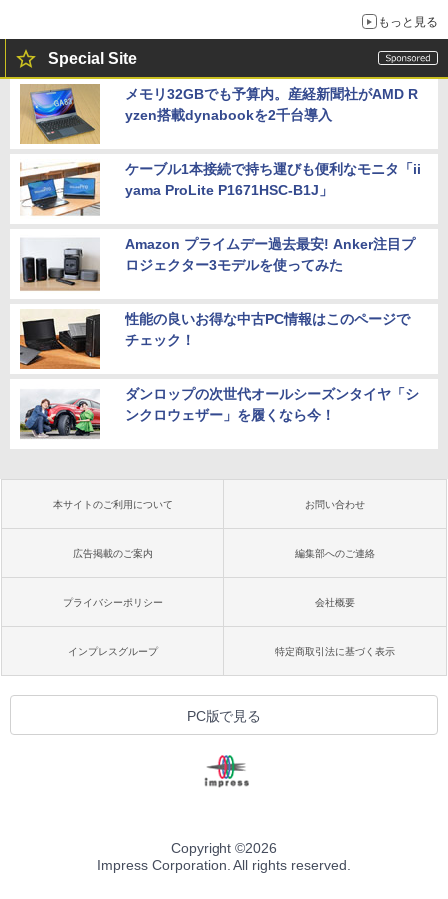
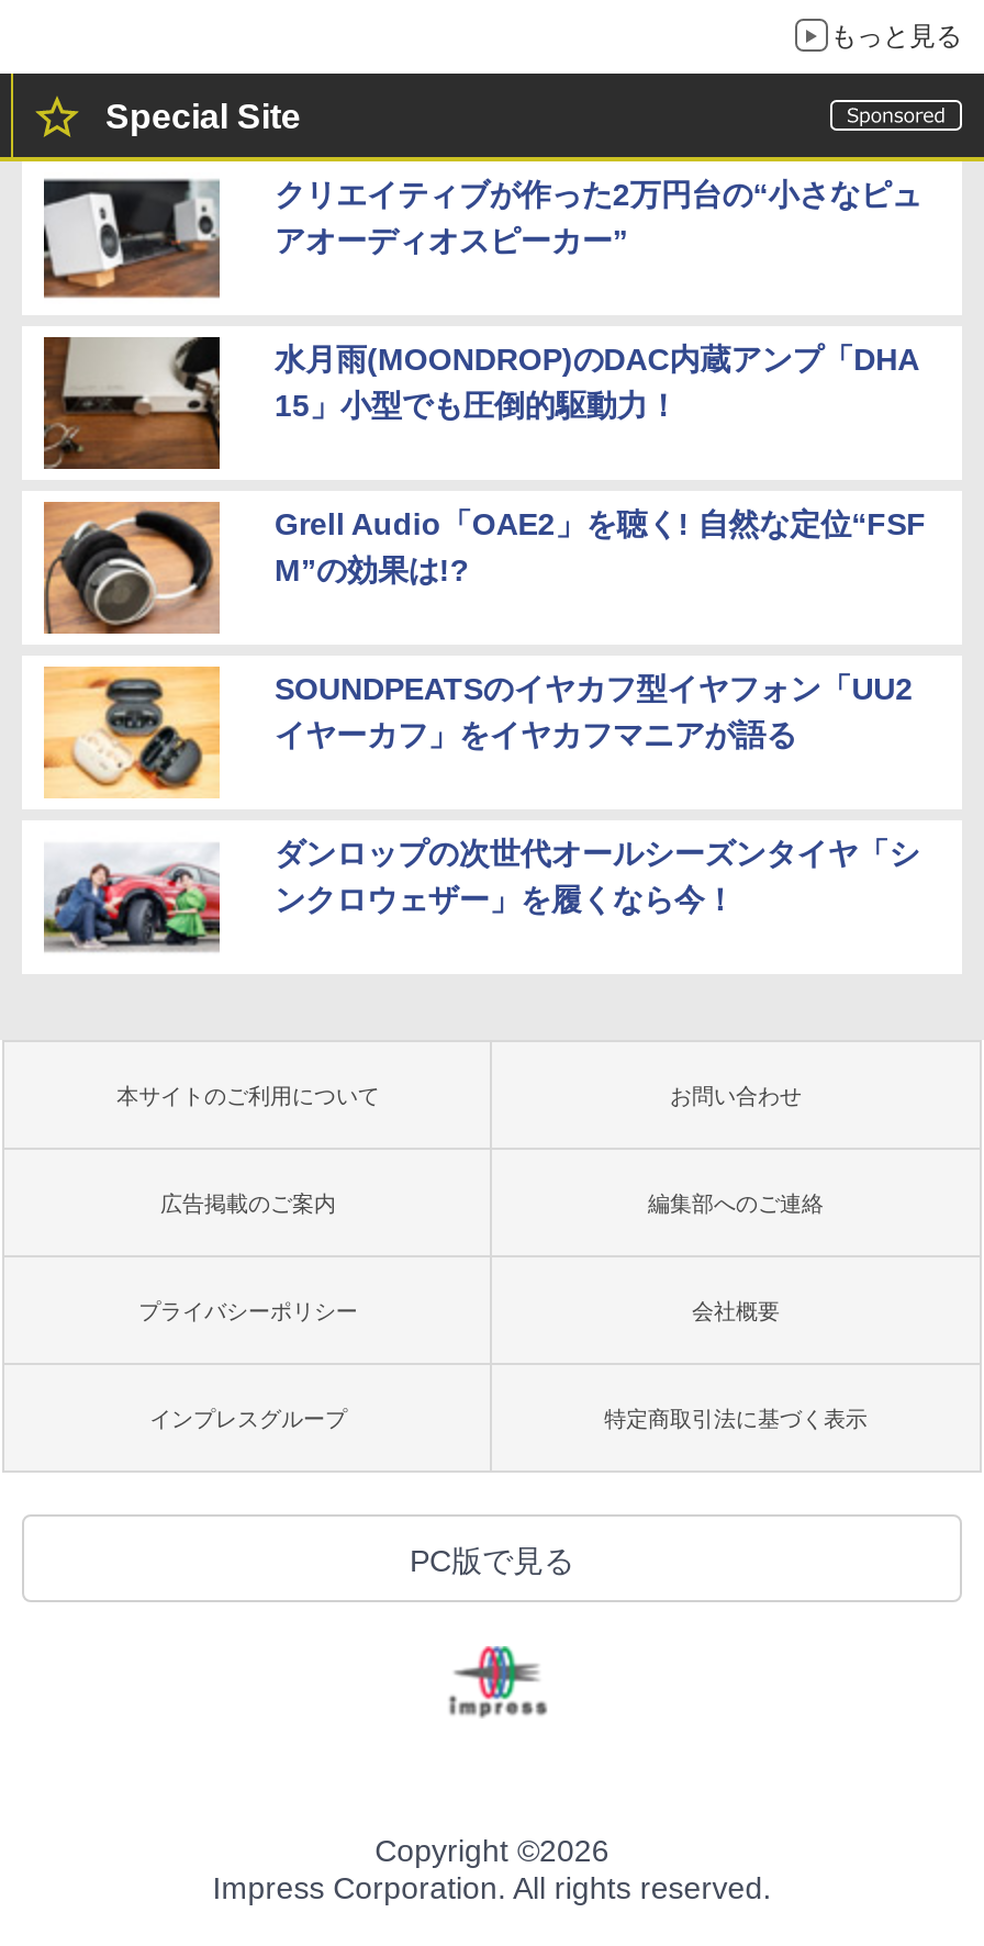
- [image]
- メモリ32GBでも予算内。産経新聞社がAMD R
- yzen搭載dynabookを2千台導入
+ [image]
+ クリエイティブが作った2万円台の“小さなピュ
+ アオーディオスピーカー”

- [image]
- ケーブル1本接続で持ち運びも便利なモニタ「ii
- yama ProLite P1671HSC-B1J」
+ [image]
+ 水月雨(MOONDROP)のDAC内蔵アンプ「DHA
+ 15」小型でも圧倒的駆動力！

- [image]
- Amazon プライムデー過去最安! Anker注目プ
- ロジェクター3モデルを使ってみた
+ [image]
+ Grell Audio「OAE2」を聴く! 自然な定位“FSF
+ M”の効果は!?

- [image]
- 性能の良いお得な中古PC情報はこのページで
- チェック！
+ [image]
+ SOUNDPEATSのイヤカフ型イヤフォン「UU2
+ イヤーカフ」をイヤカフマニアが語る
